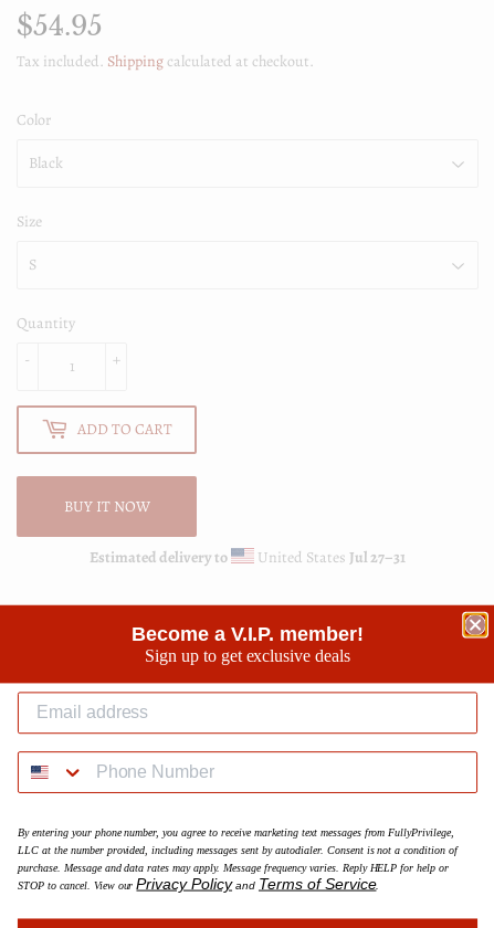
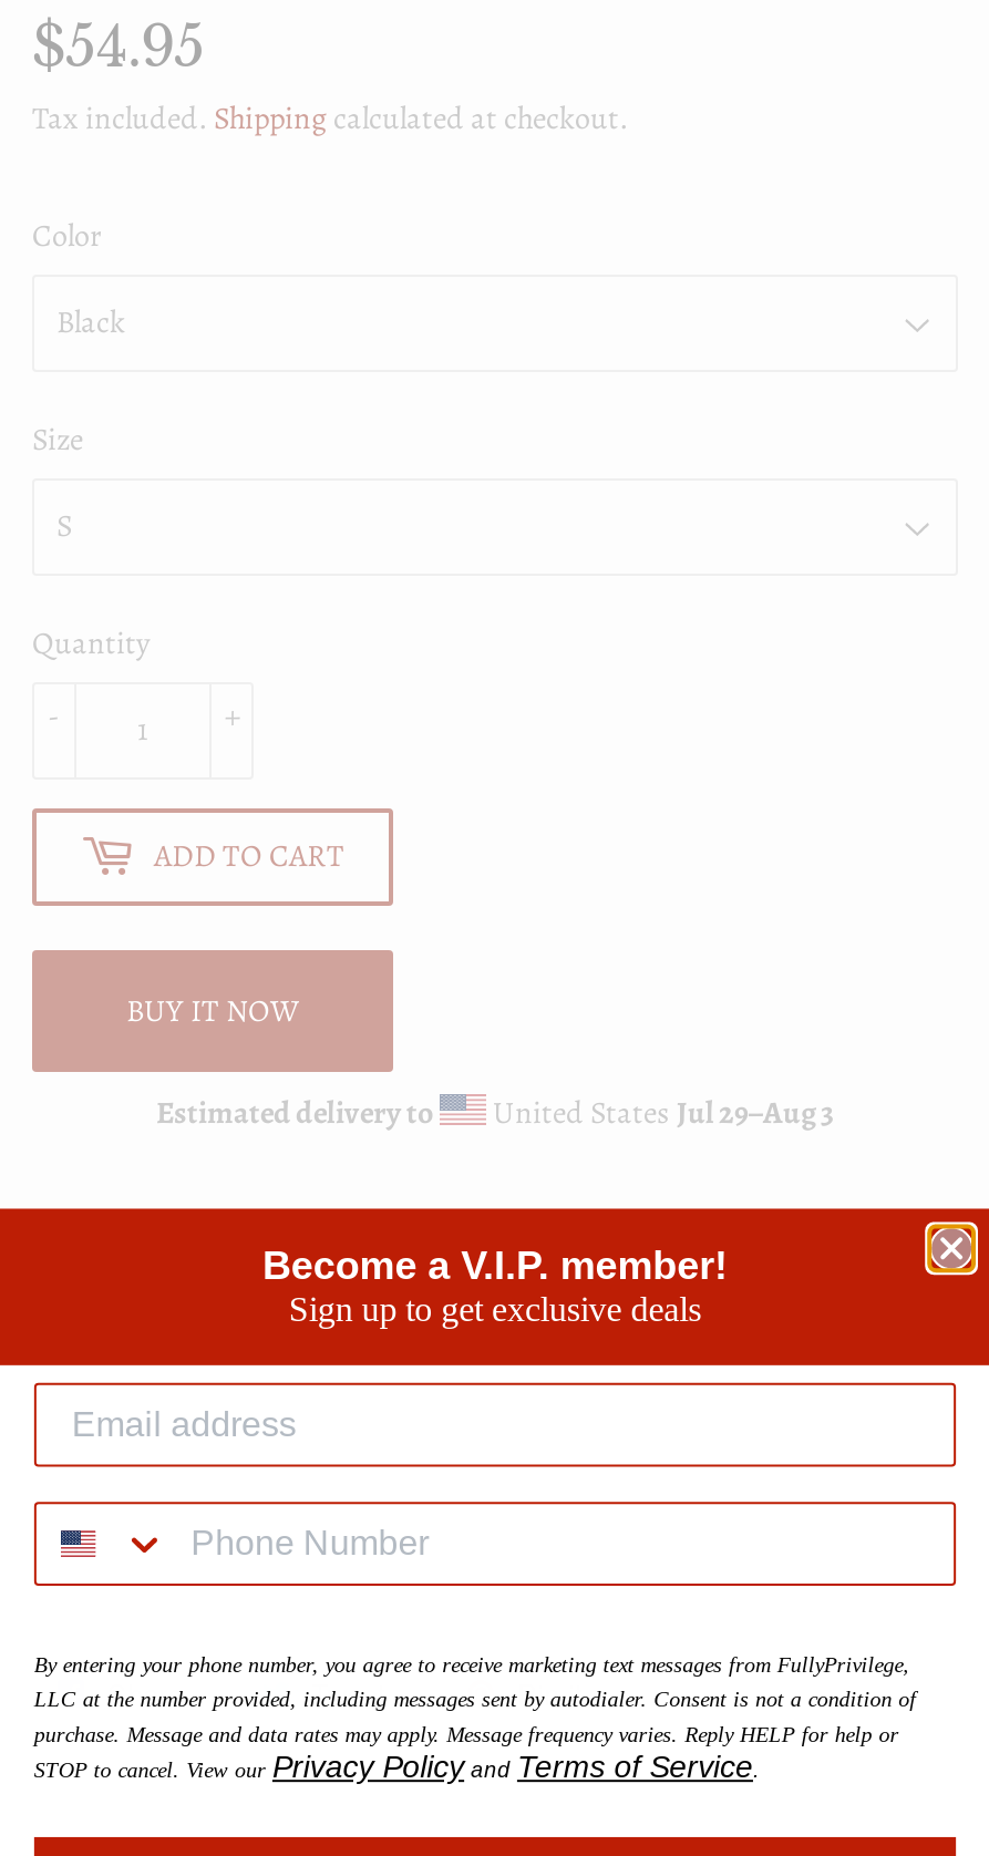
- United States Jul 27–31
+ United States Jul 29–Aug 3
